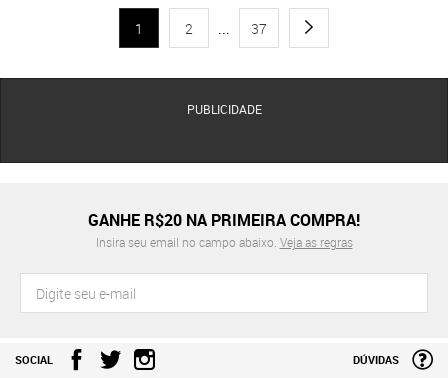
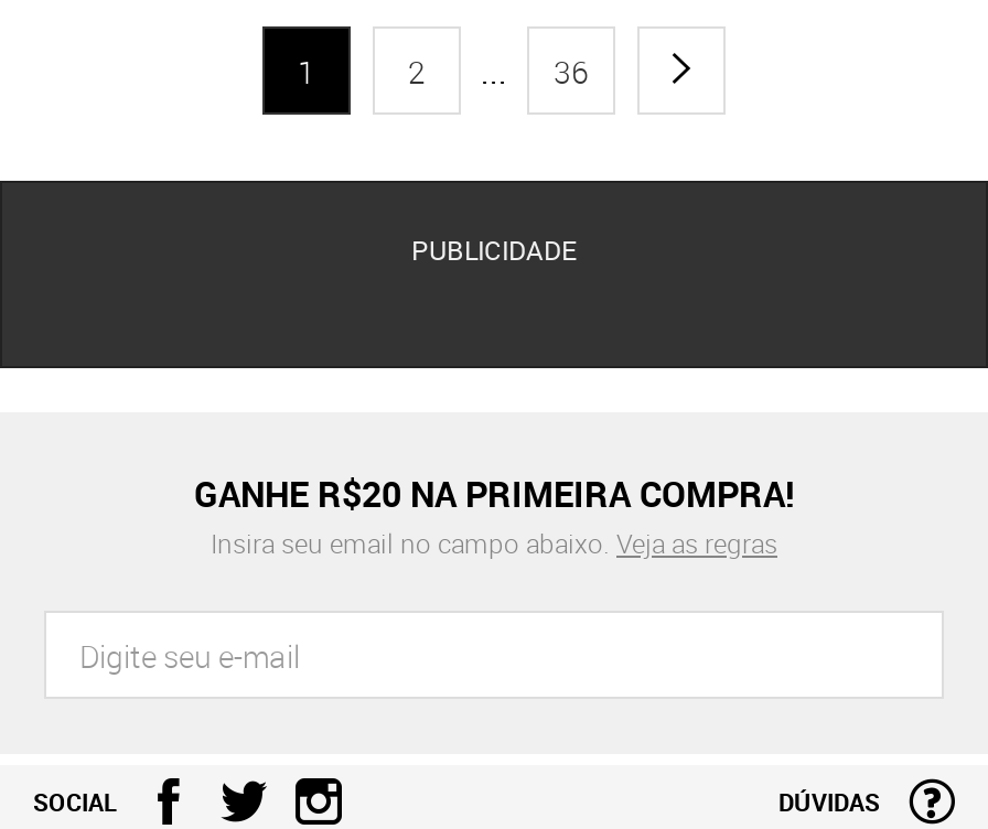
- 37
+ 36
